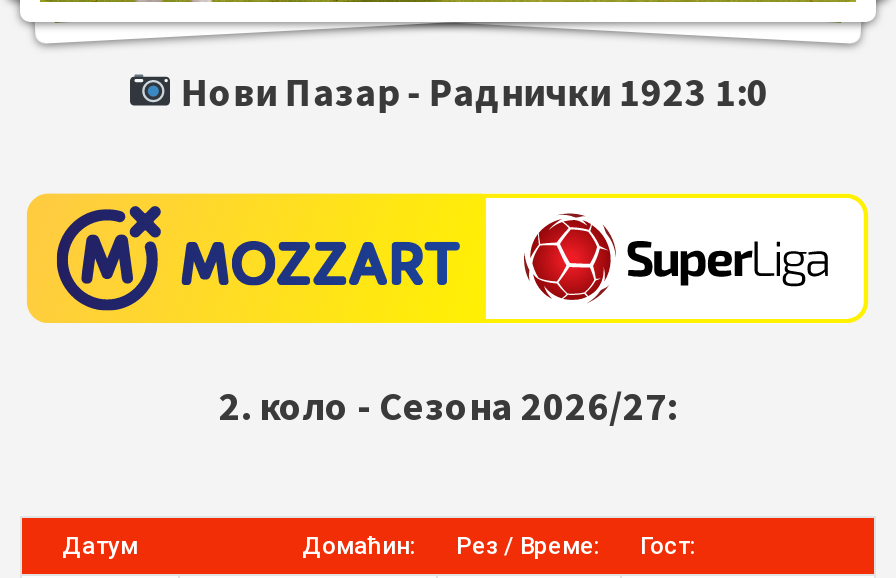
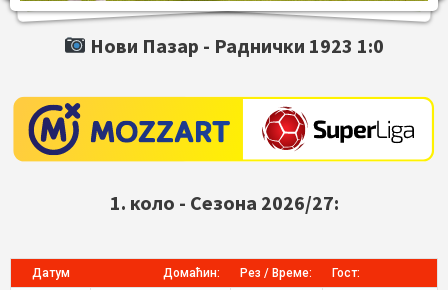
- 2. коло - Сезона 2026/27:
+ 1. коло - Сезона 2026/27:
